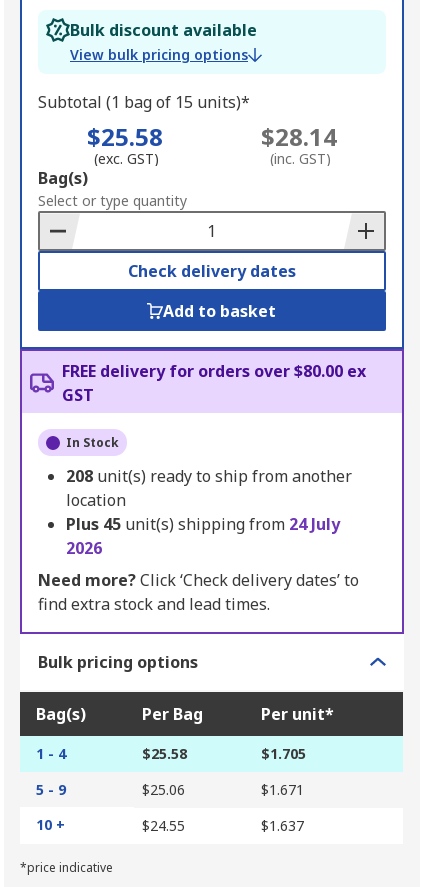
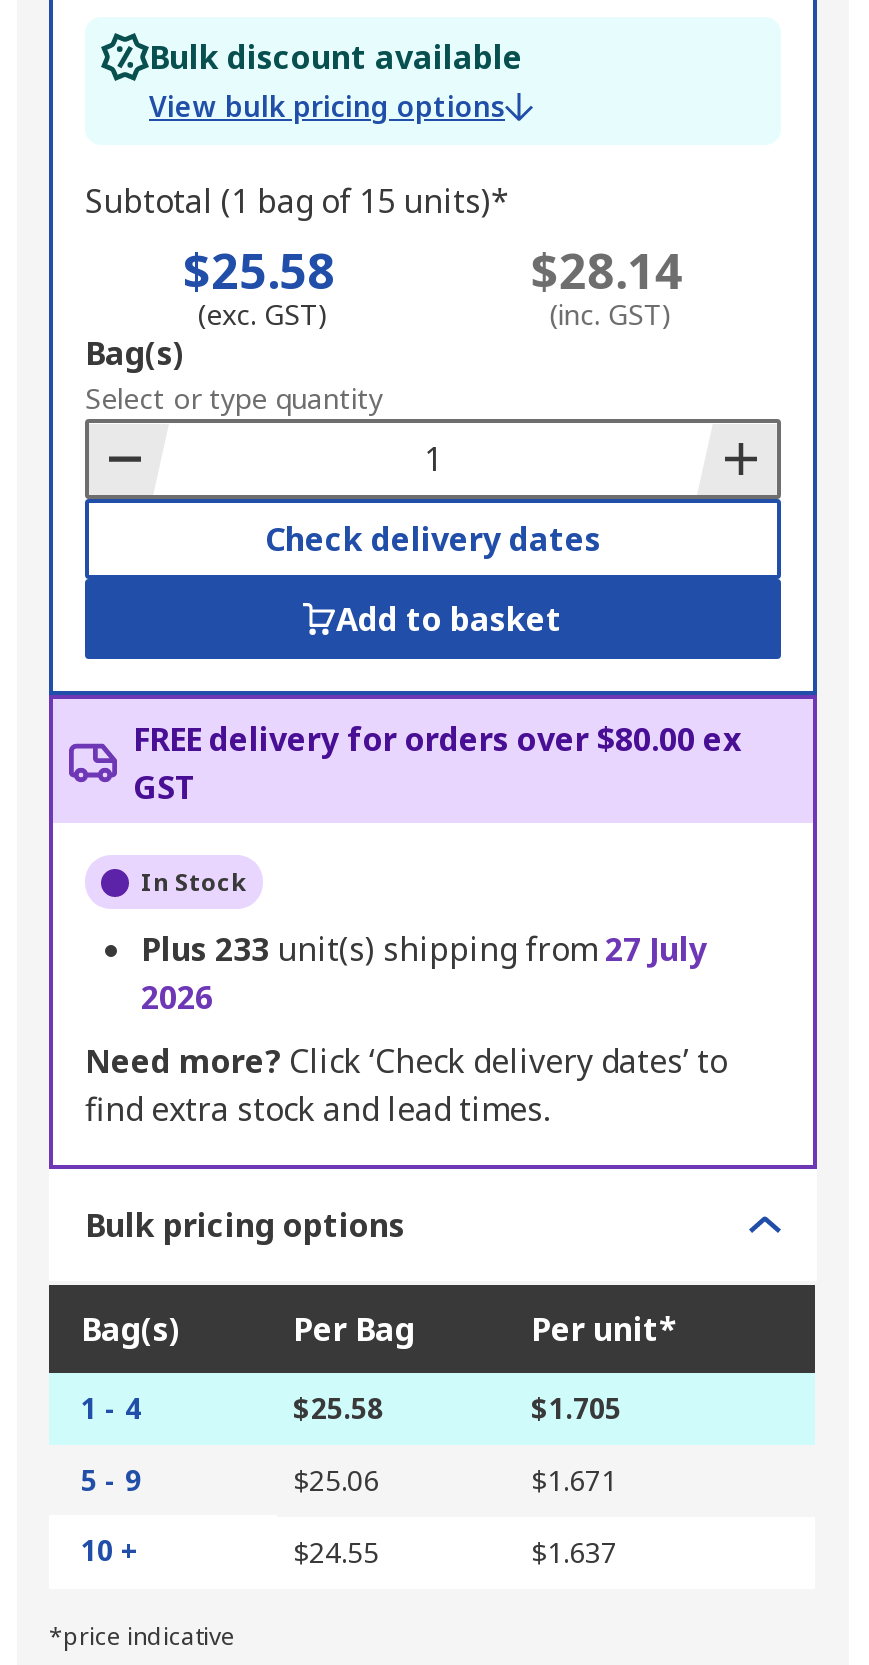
- 208 unit(s) ready to ship from another
- location
- Plus 45 unit(s) shipping from 24 July
+ Plus 233 unit(s) shipping from 27 July
